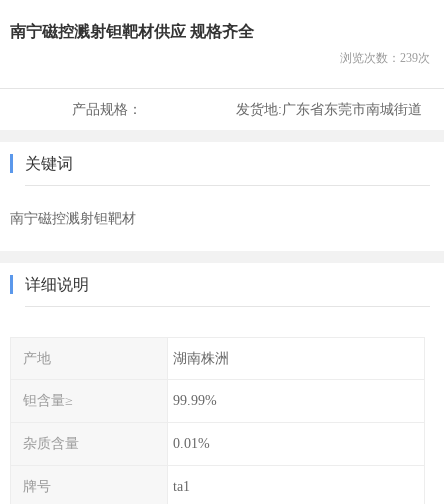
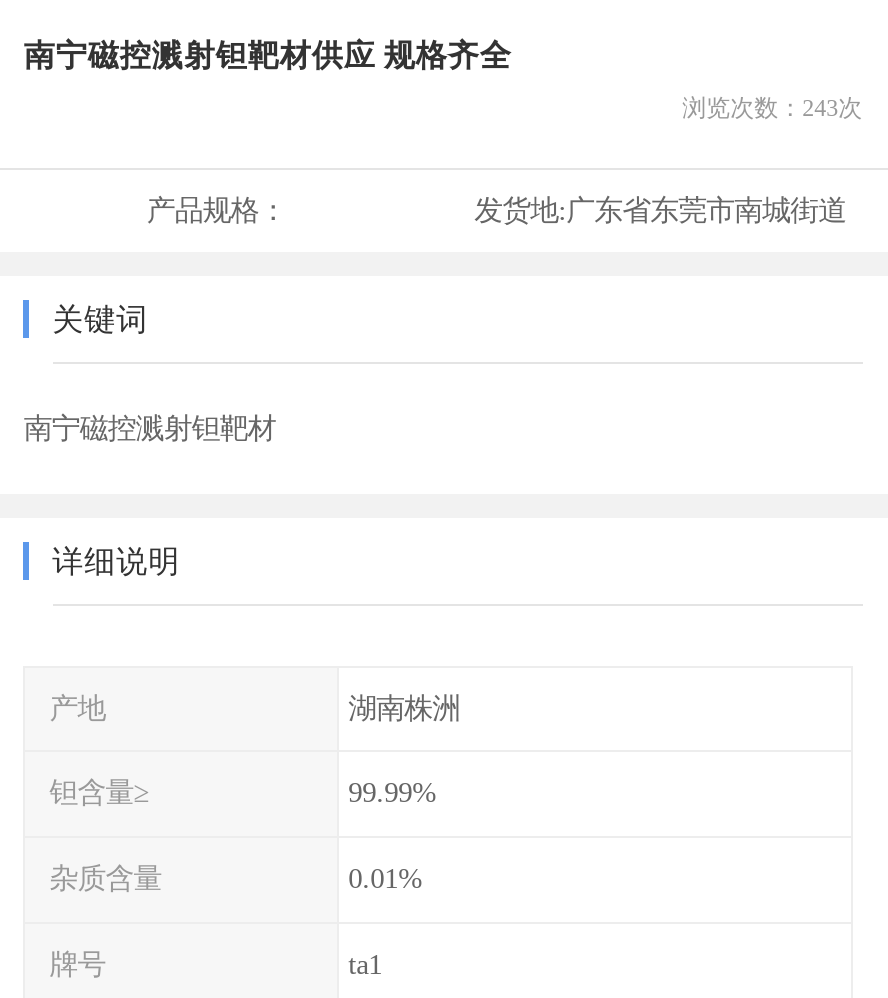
- 浏览次数：239次
+ 浏览次数：243次
